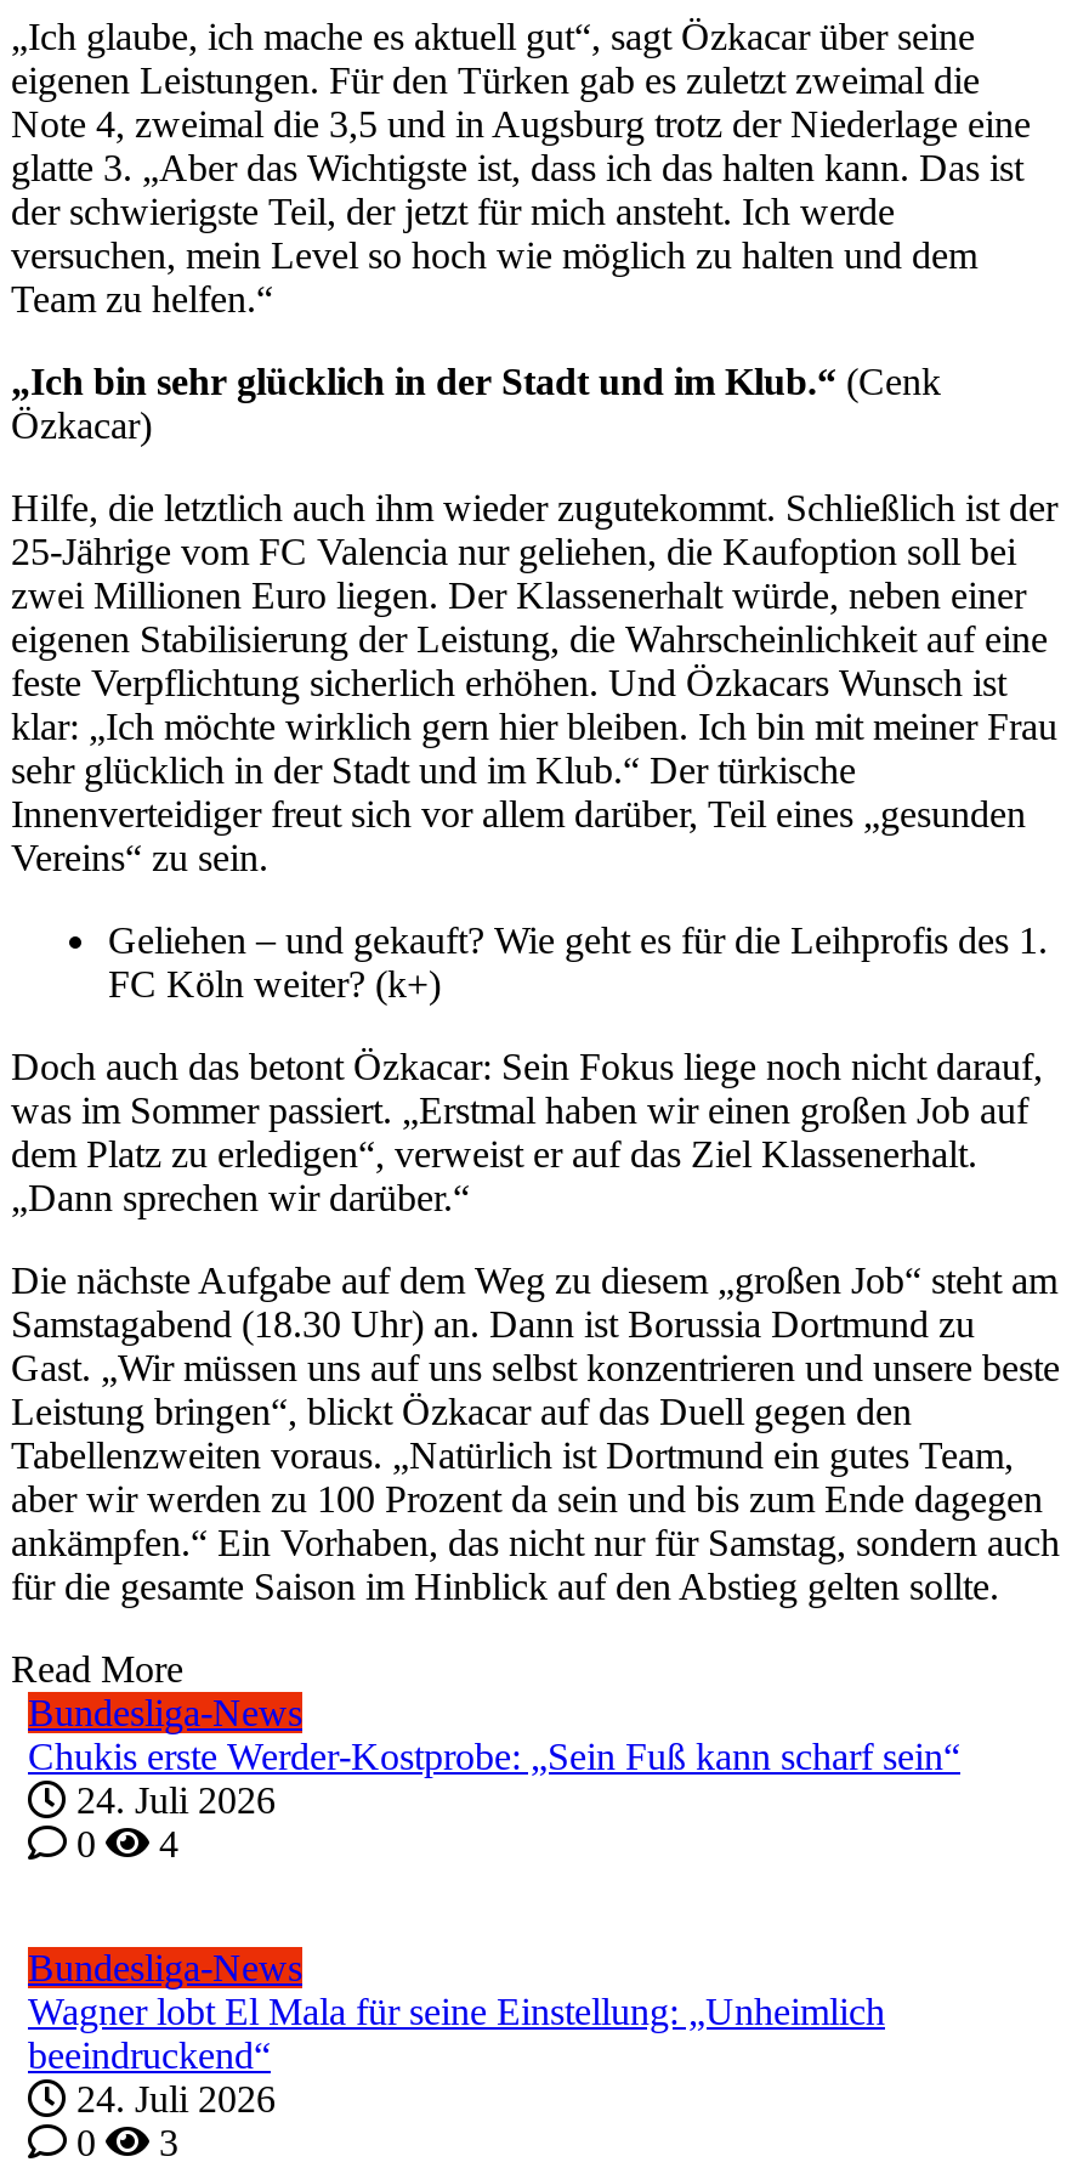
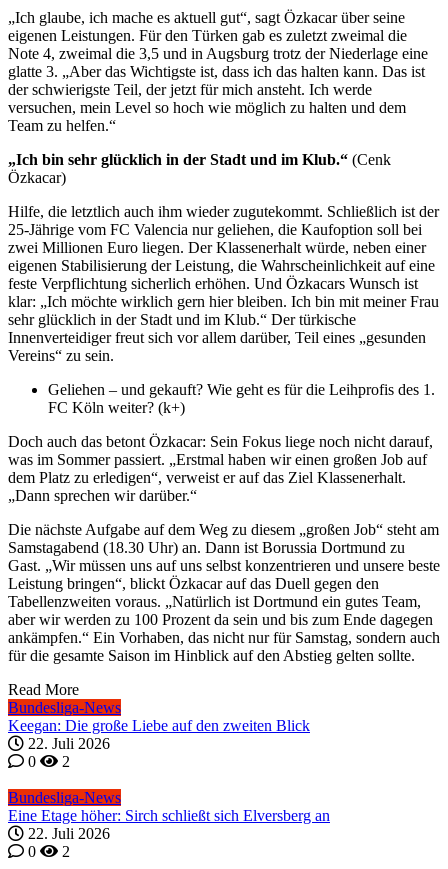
- Chukis erste Werder-Kostprobe: „Sein Fuß kann scharf sein“
- 24. Juli 2026
+ Keegan: Die große Liebe auf den zweiten Blick
+ 22. Juli 2026

- 0 4
+ 0 2

- Wagner lobt El Mala für seine Einstellung: „Unheimlich
- beeindruckend“
- 24. Juli 2026
+ Eine Etage höher: Sirch schließt sich Elversberg an
+ 22. Juli 2026

- 0 3
+ 0 2
